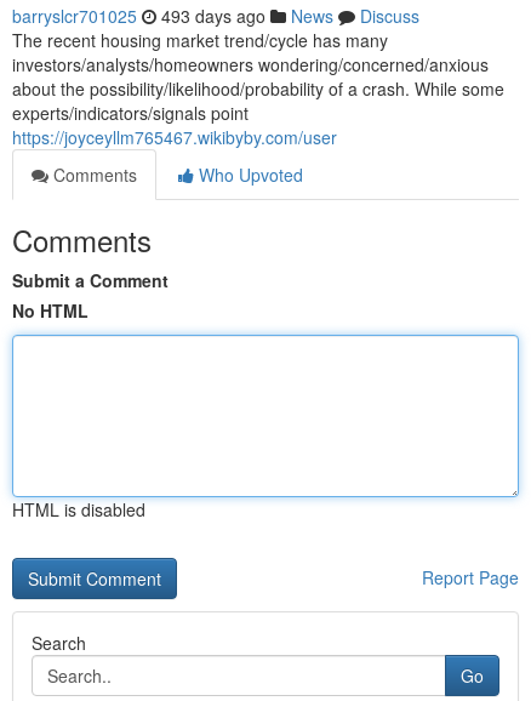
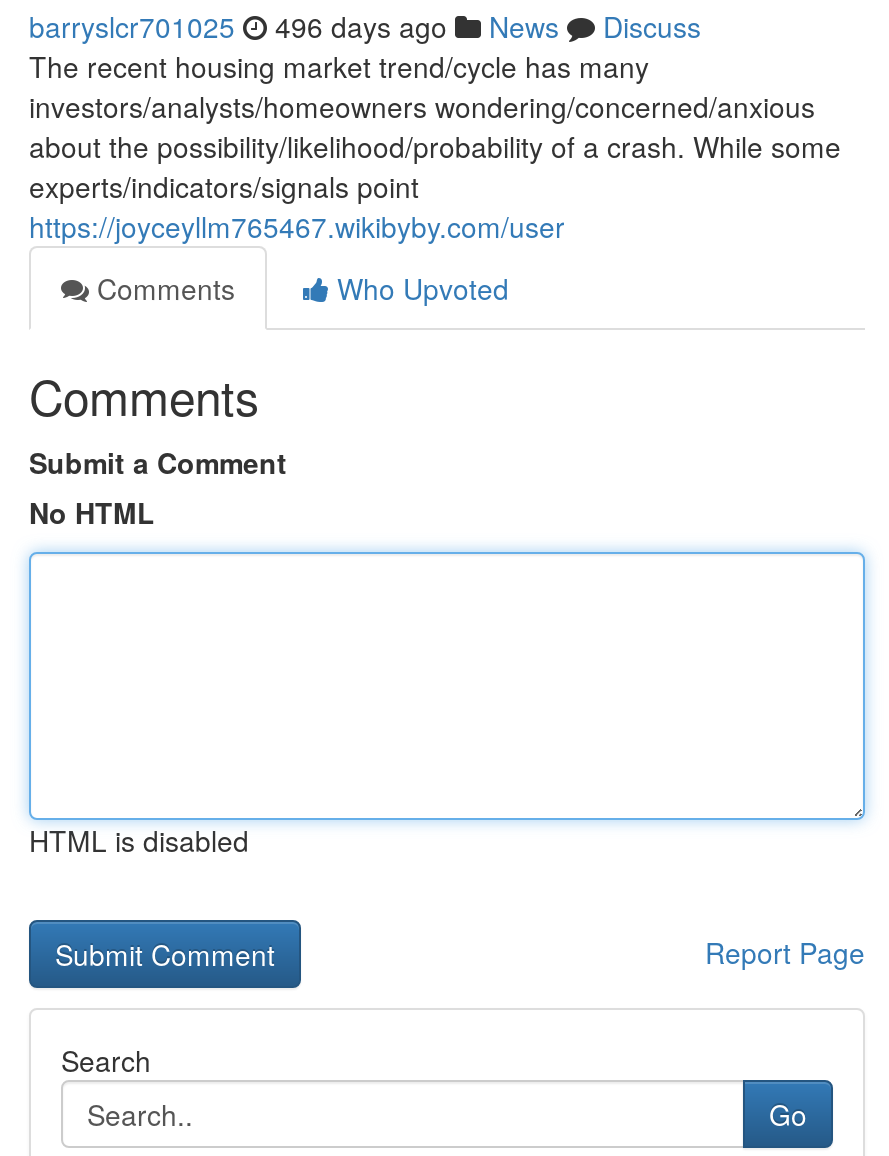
- barryslcr701025 493 days ago News Discuss
+ barryslcr701025 496 days ago News Discuss
